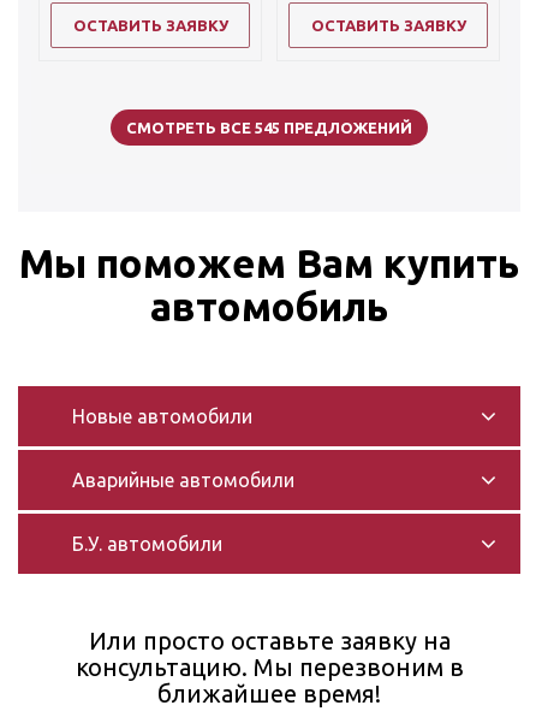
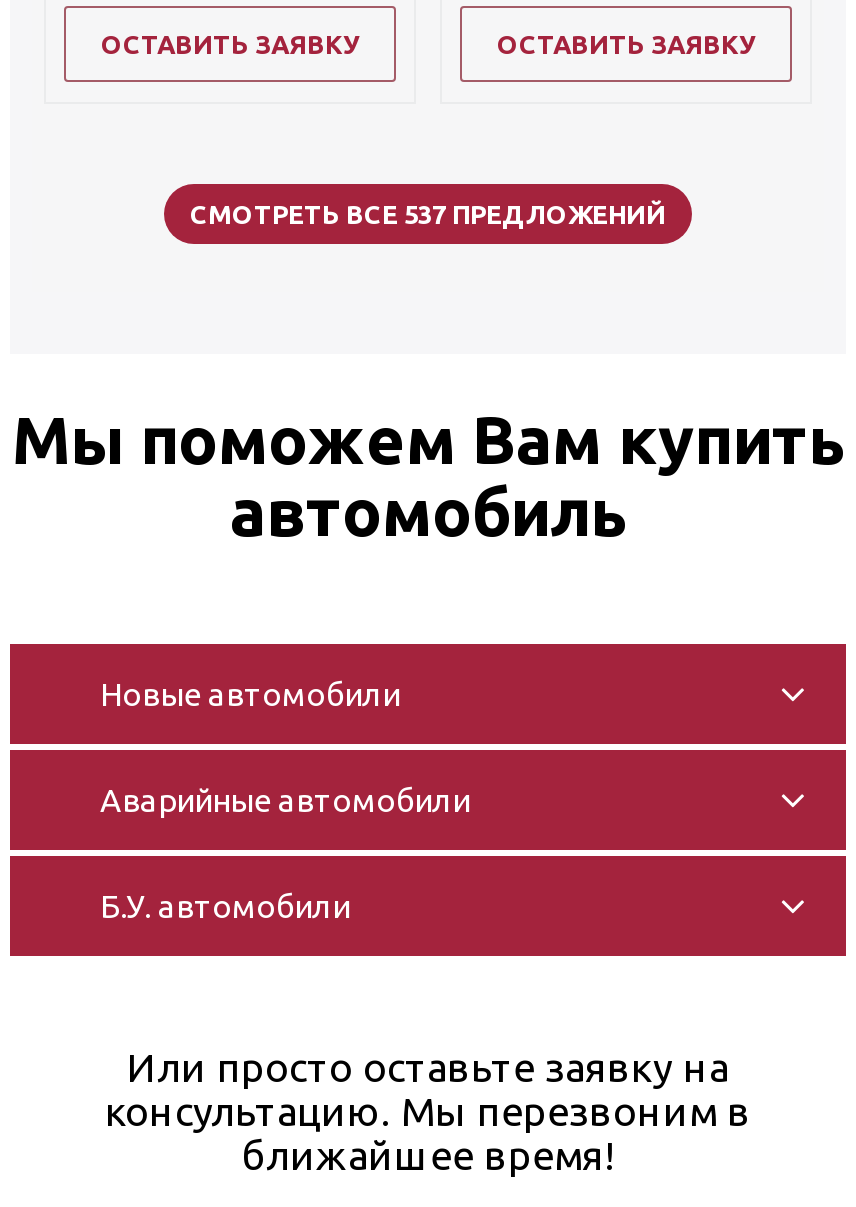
- СМОТРЕТЬ ВСЕ 545 ПРЕДЛОЖЕНИЙ
+ СМОТРЕТЬ ВСЕ 537 ПРЕДЛОЖЕНИЙ
